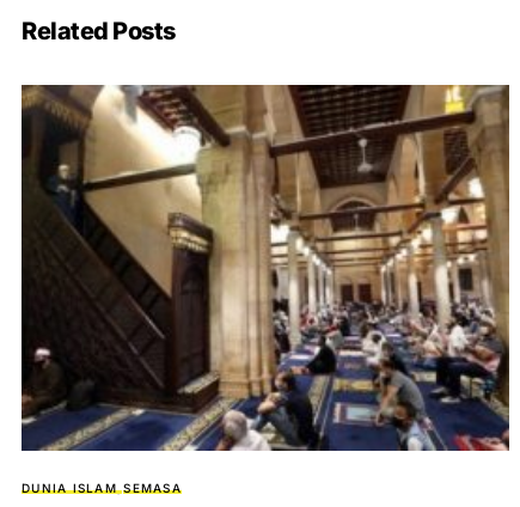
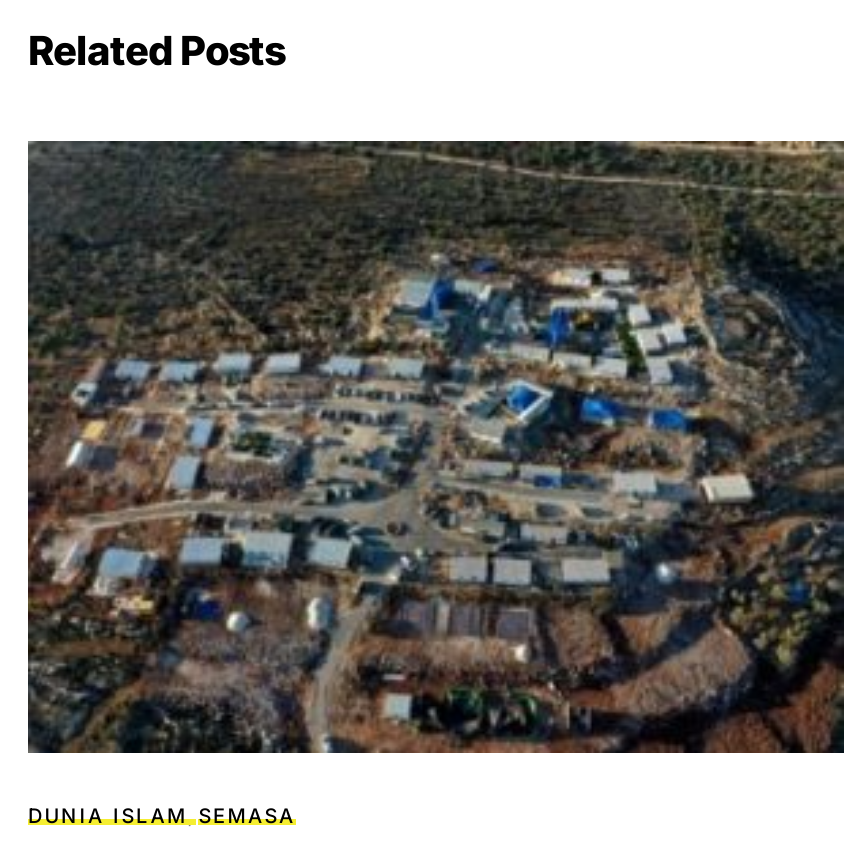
- [image]
+ [image]
